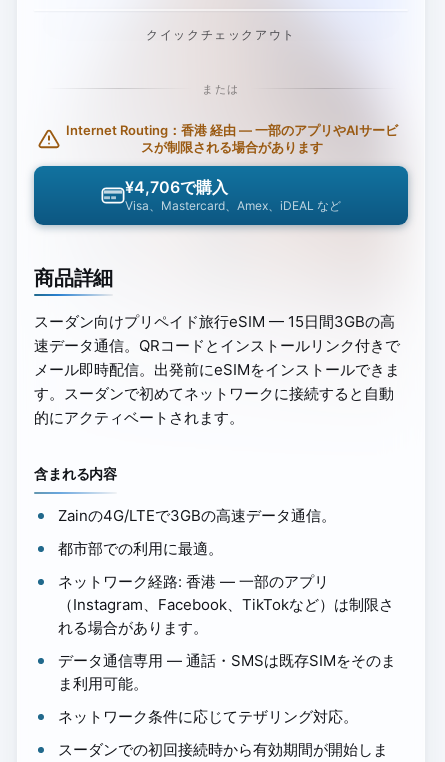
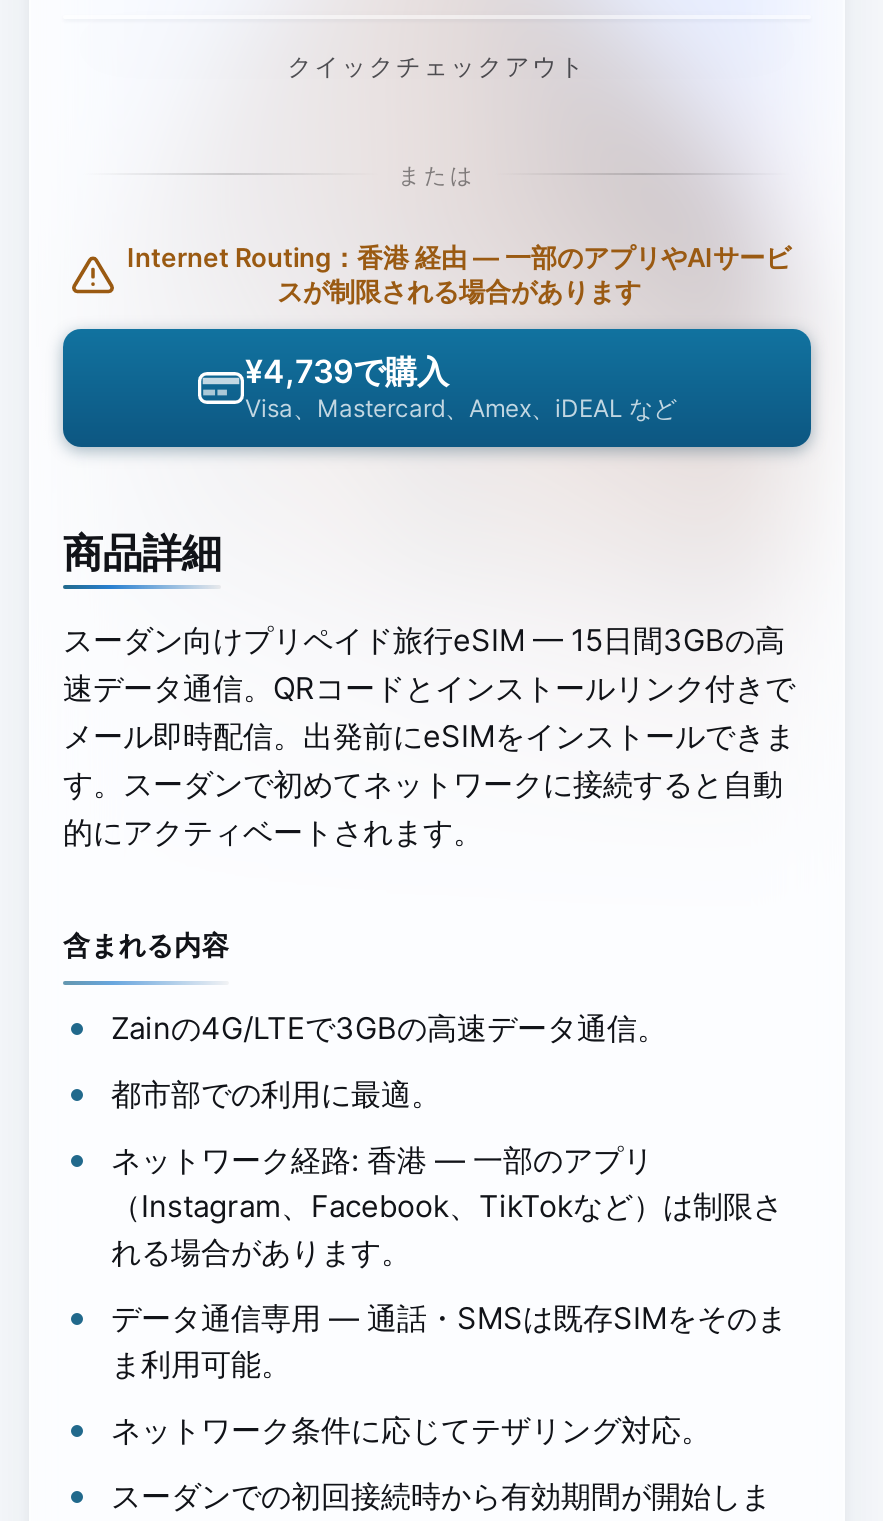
- ¥4,706で購入
+ ¥4,739で購入
